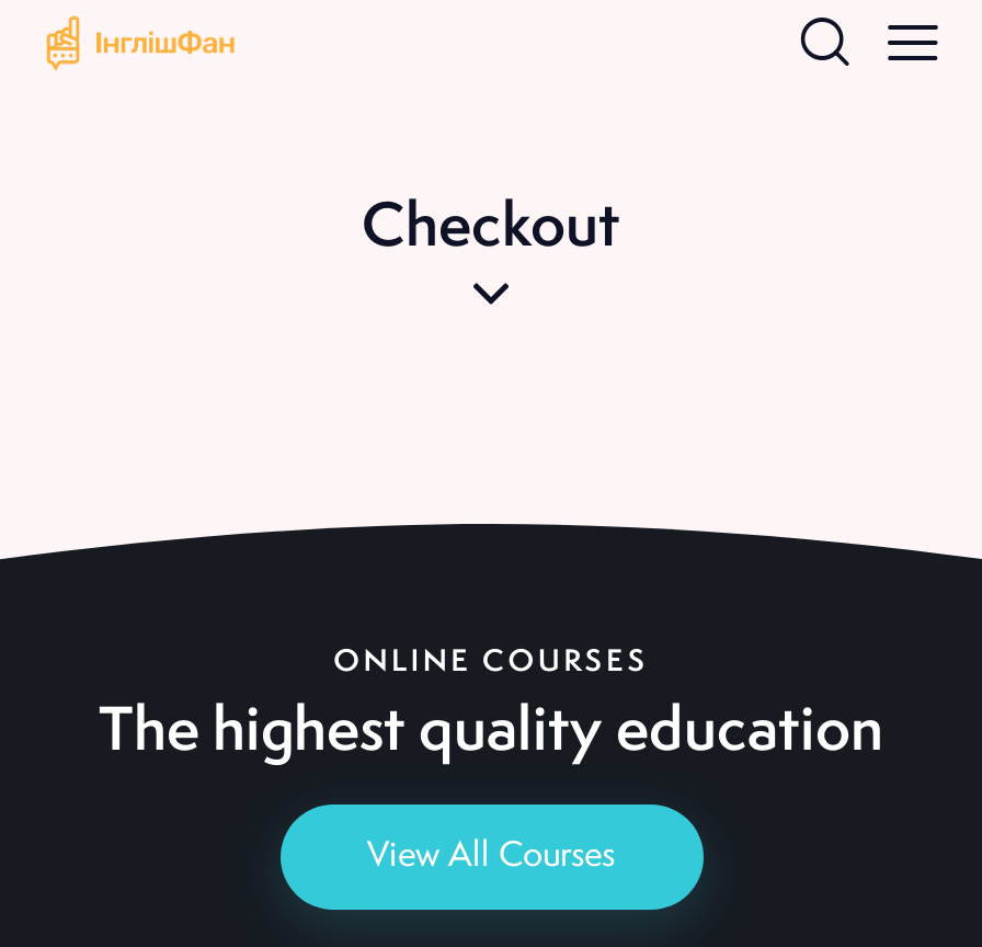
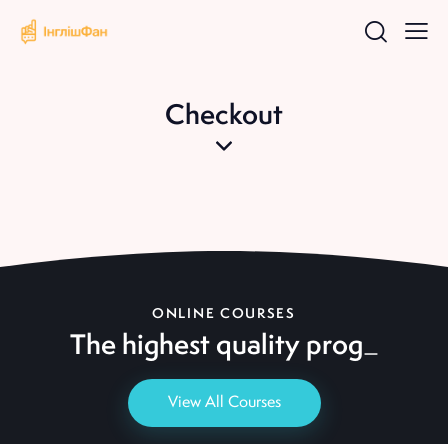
- The highest quality education
+ The highest quality prog_
